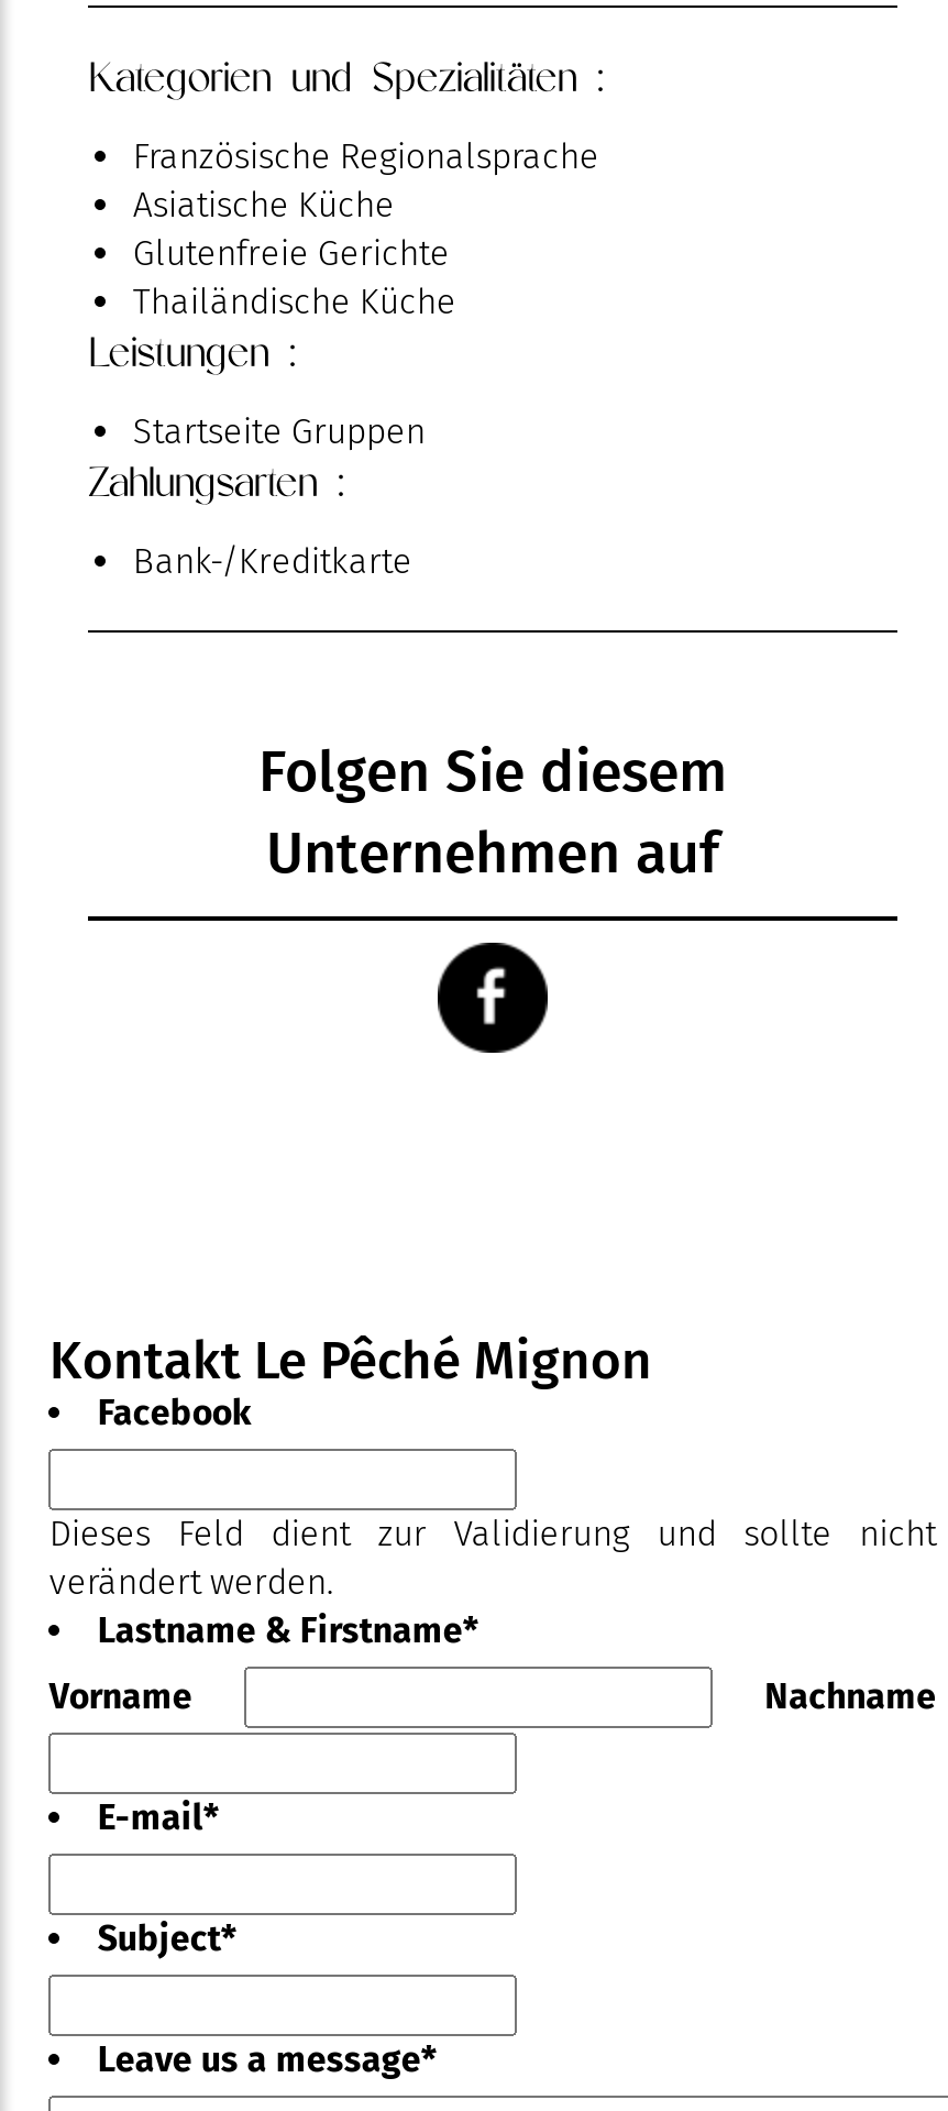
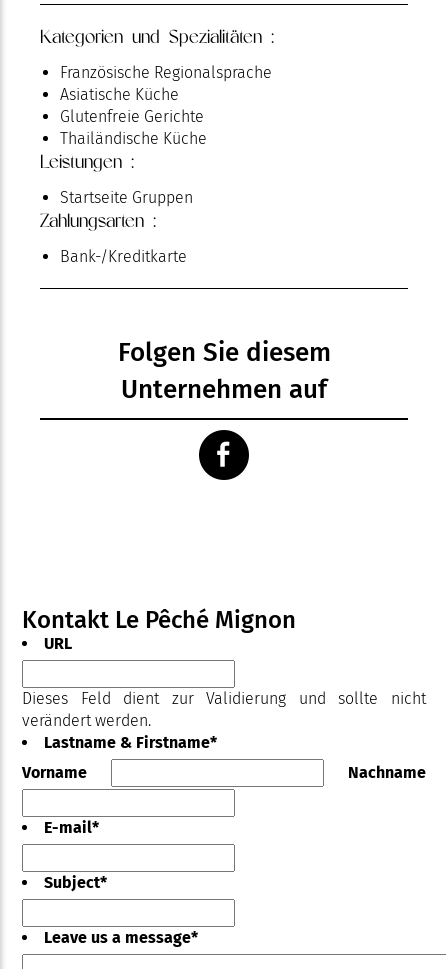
- Facebook
+ URL
